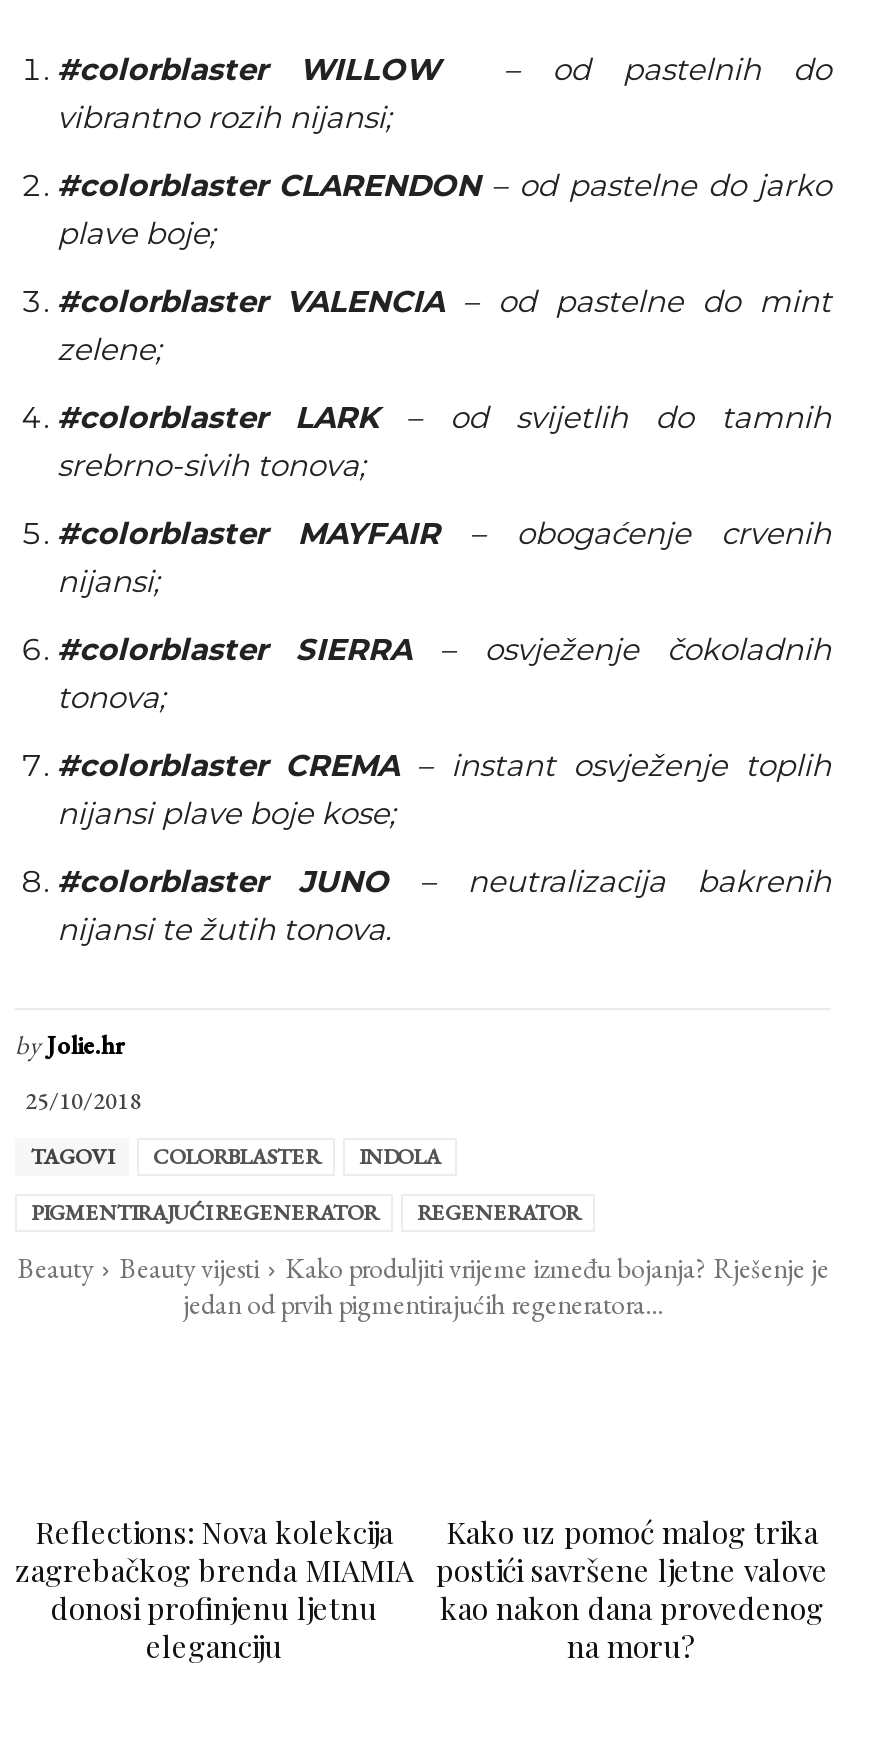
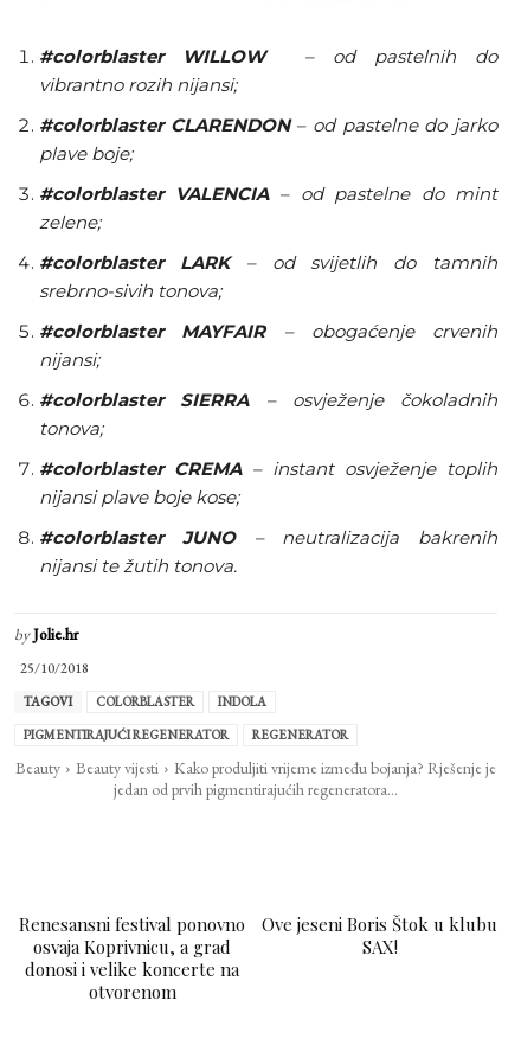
- Reflections: Nova kolekcija
- zagrebačkog brenda MIAMIA
- donosi profinjenu ljetnu
- eleganciju
+ Renesansni festival ponovno
+ osvaja Koprivnicu, a grad
+ donosi i velike koncerte na
+ otvorenom

- Kako uz pomoć malog trika
- postići savršene ljetne valove
- kao nakon dana provedenog
- na moru?
+ Ove jeseni Boris Štok u klubu
+ SAX!
